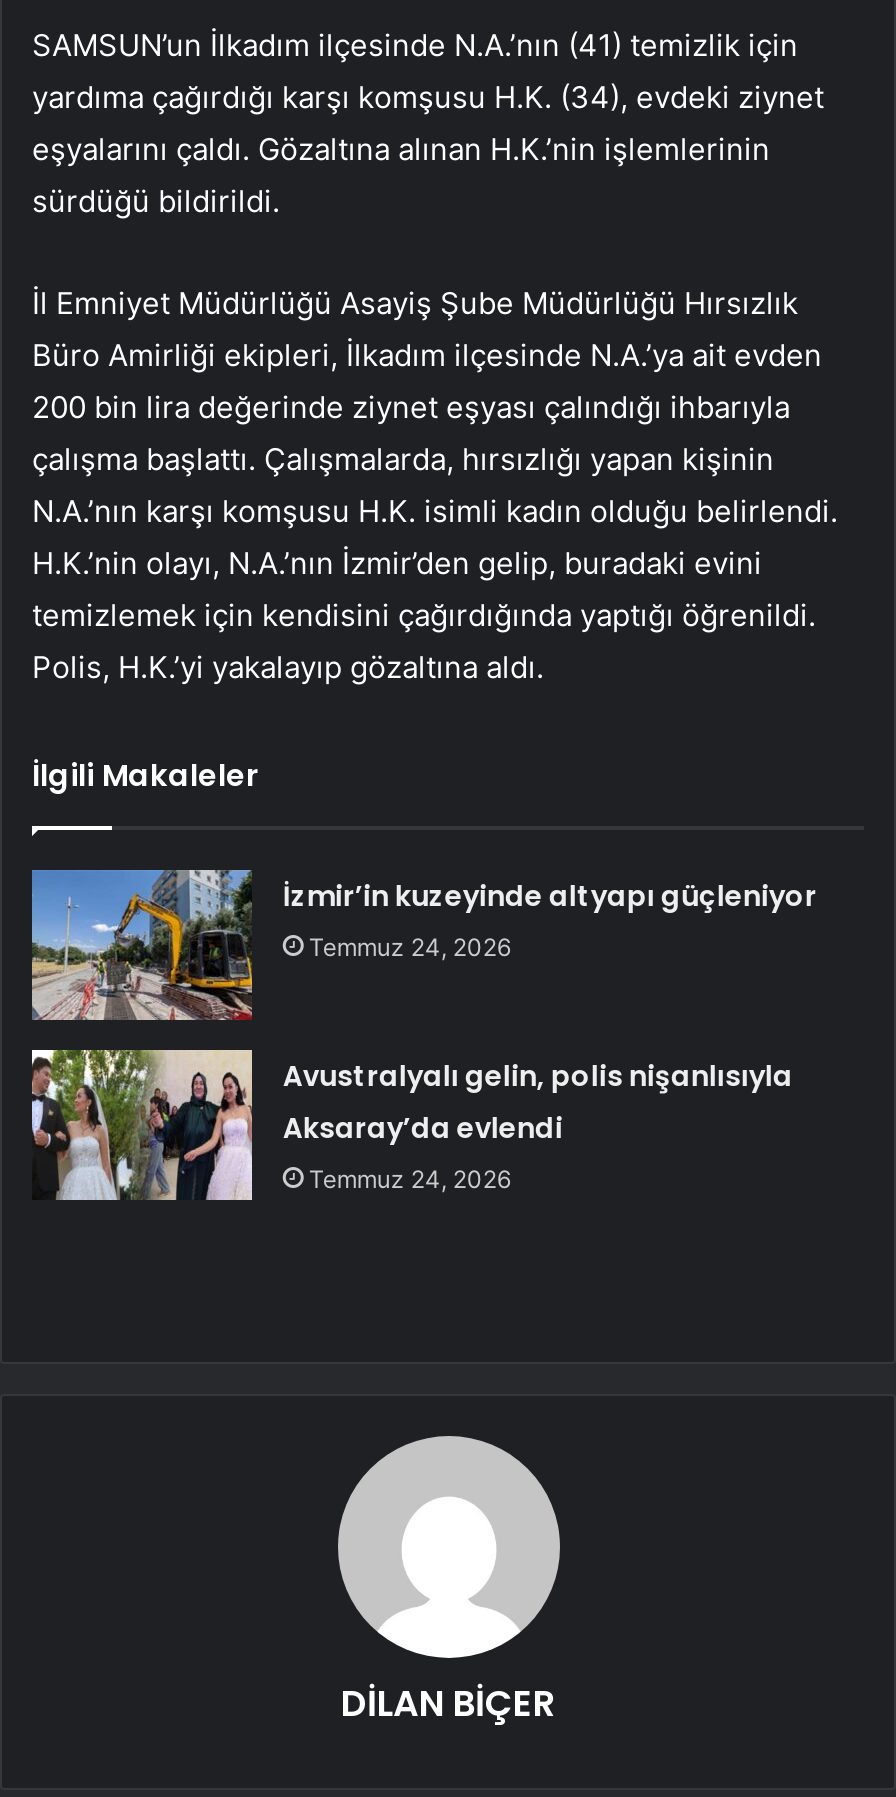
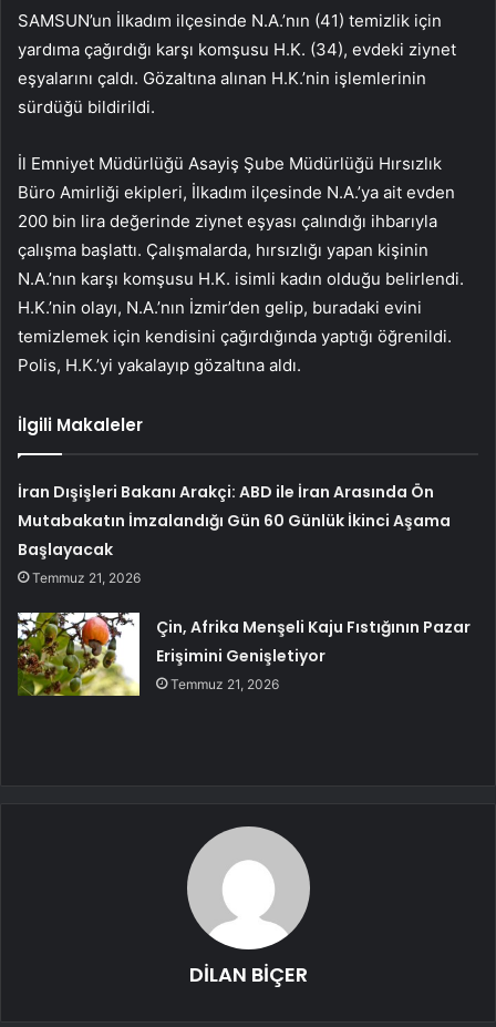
- İzmir’in kuzeyinde altyapı güçleniyor
- Temmuz 24, 2026
+ İran Dışişleri Bakanı Arakçi: ABD ile İran Arasında Ön
+ Mutabakatın İmzalandığı Gün 60 Günlük İkinci Aşama
+ Başlayacak
+ Temmuz 21, 2026

- [image]
- Avustralyalı gelin, polis nişanlısıyla
- Aksaray’da evlendi
- Temmuz 24, 2026
+ [image]
+ Çin, Afrika Menşeli Kaju Fıstığının Pazar
+ Erişimini Genişletiyor
+ Temmuz 21, 2026
